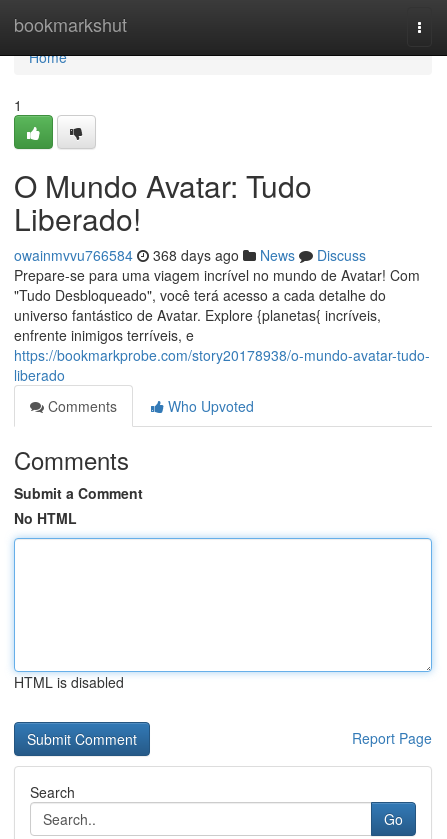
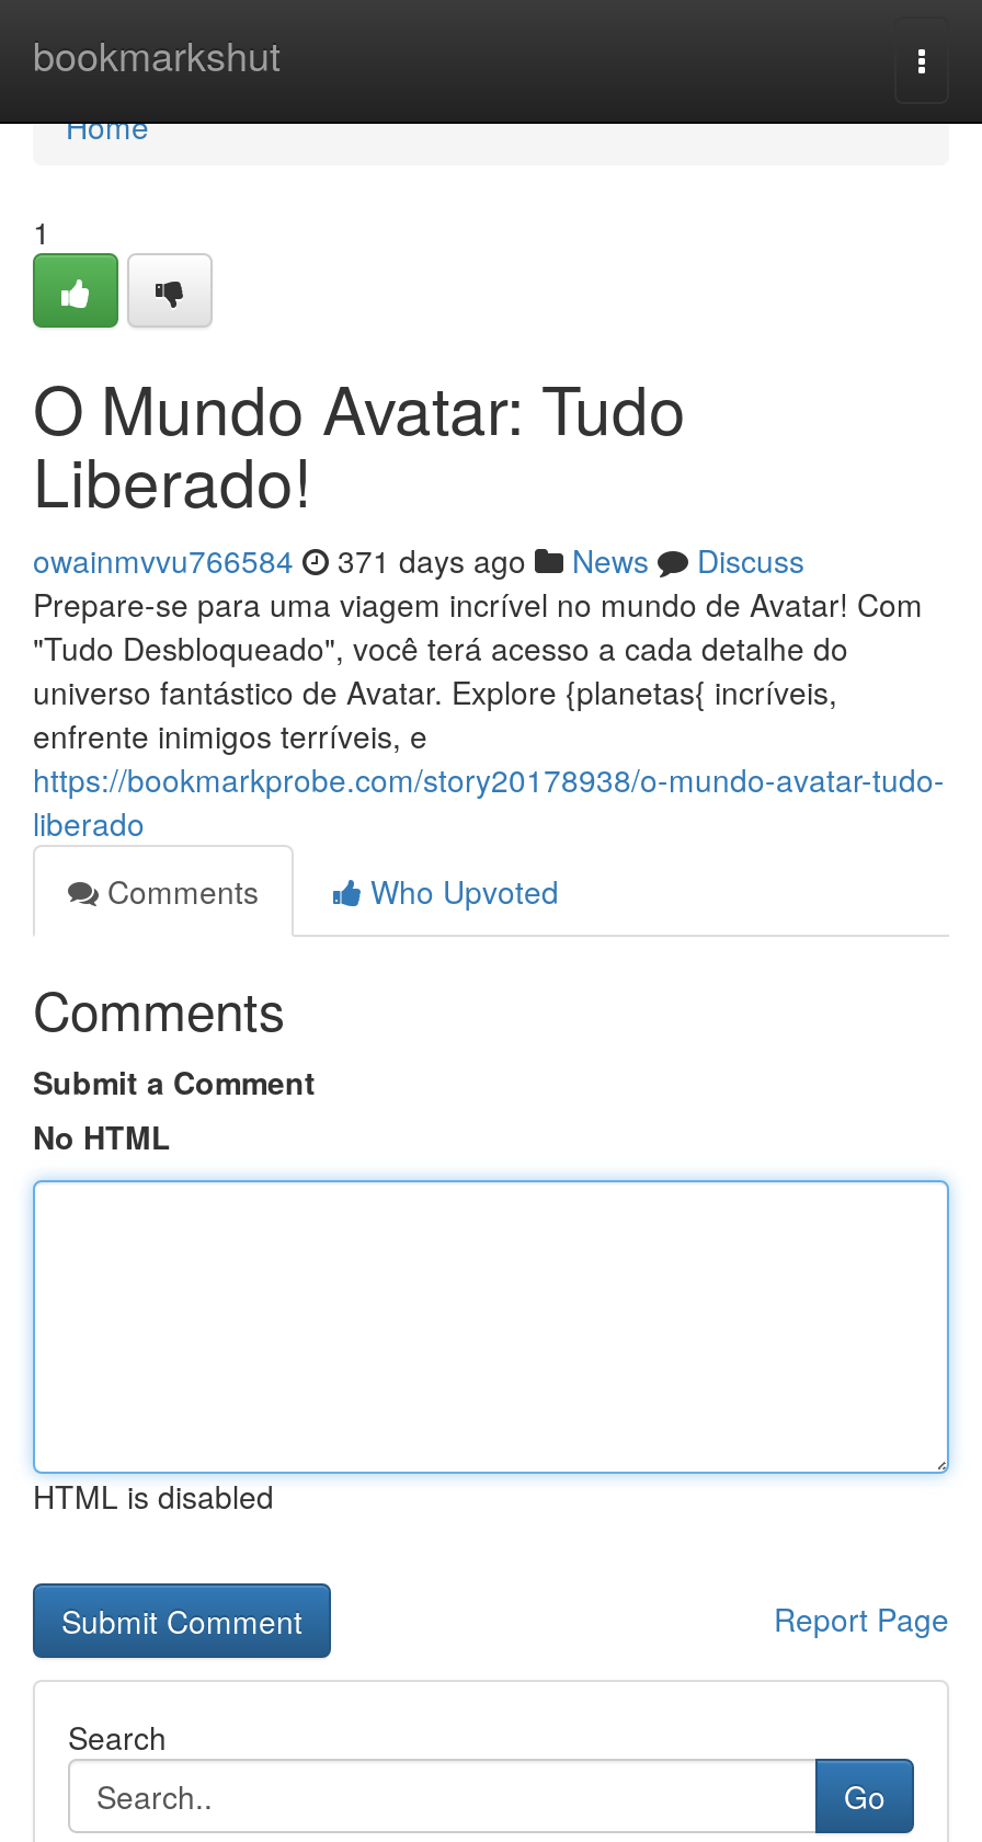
- owainmvvu766584 368 days ago News Discuss
+ owainmvvu766584 371 days ago News Discuss
